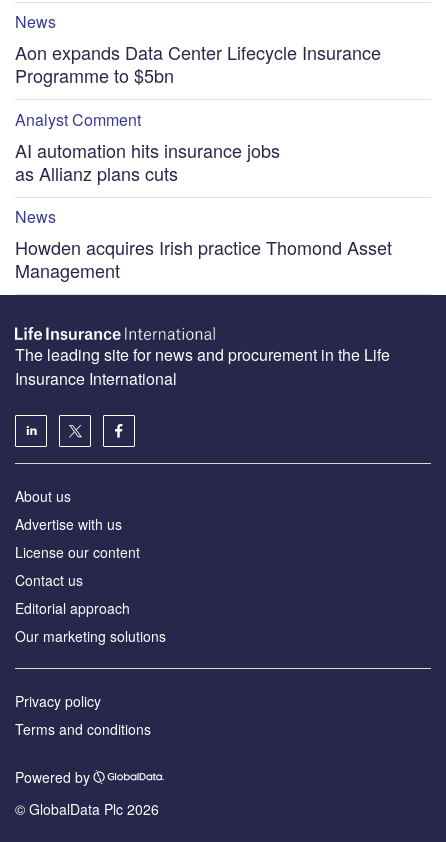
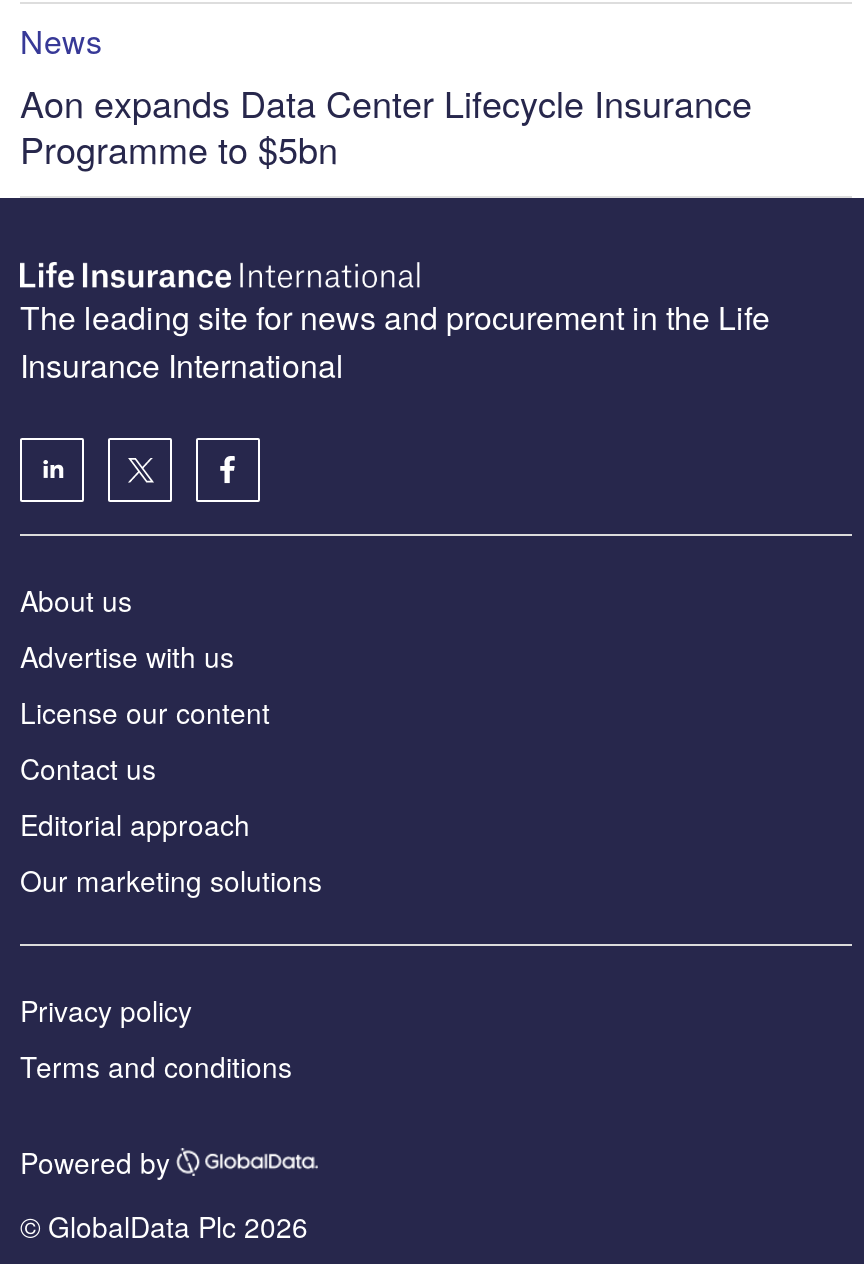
- Analyst Comment
- AI automation hits insurance jobs
- as Allianz plans cuts
- News
- Howden acquires Irish practice Thomond Asset
- Management
